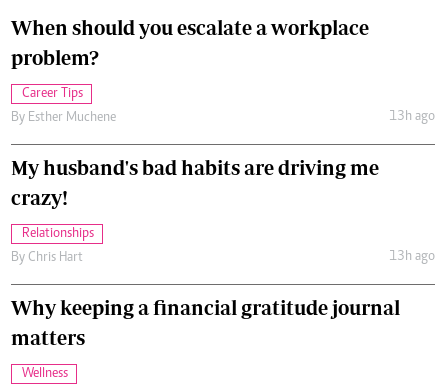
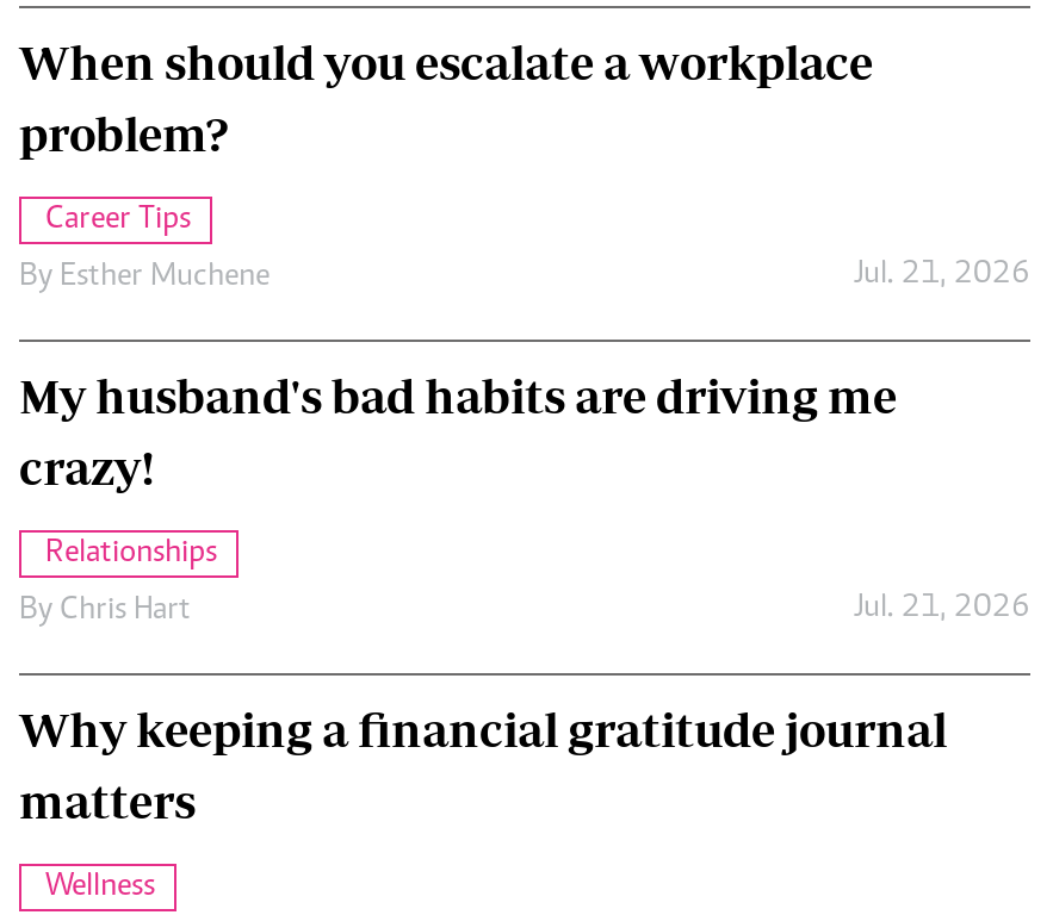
- 13h ago
+ Jul. 21, 2026

- 13h ago
+ Jul. 21, 2026
